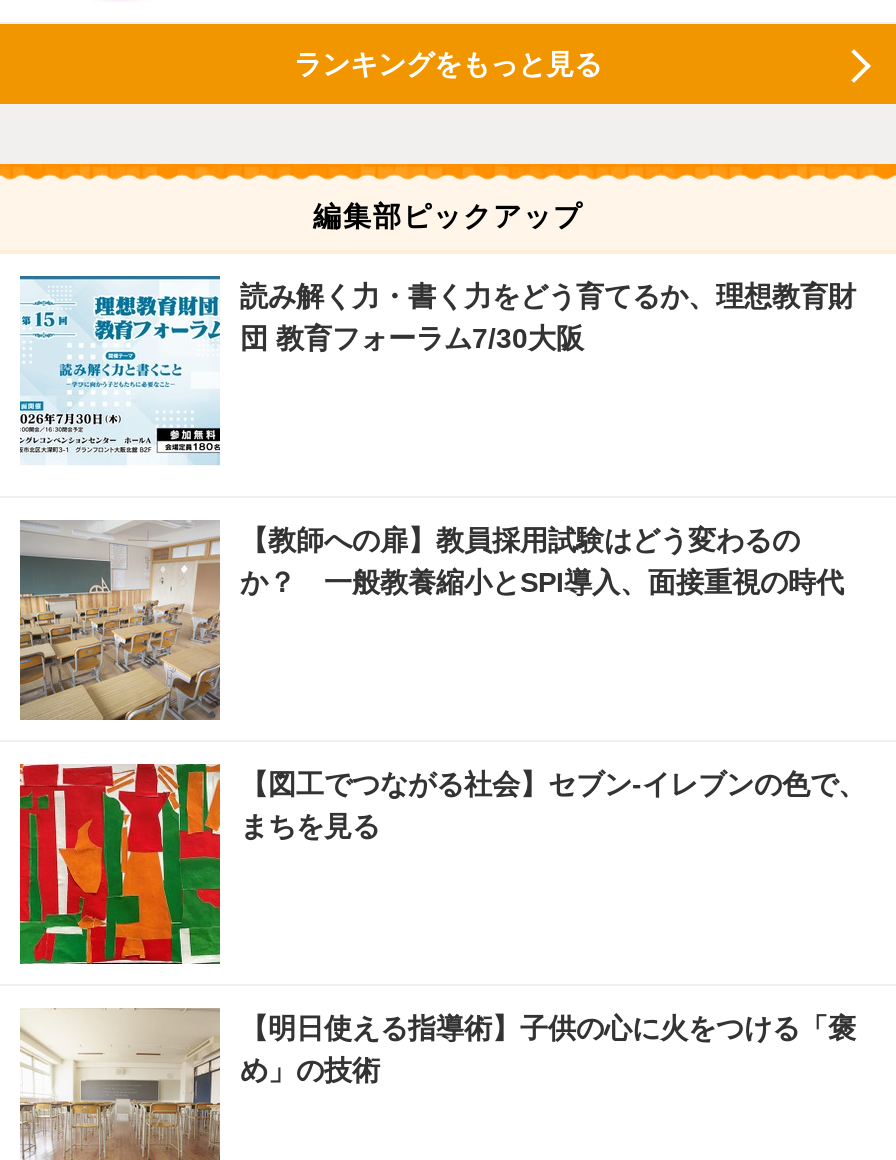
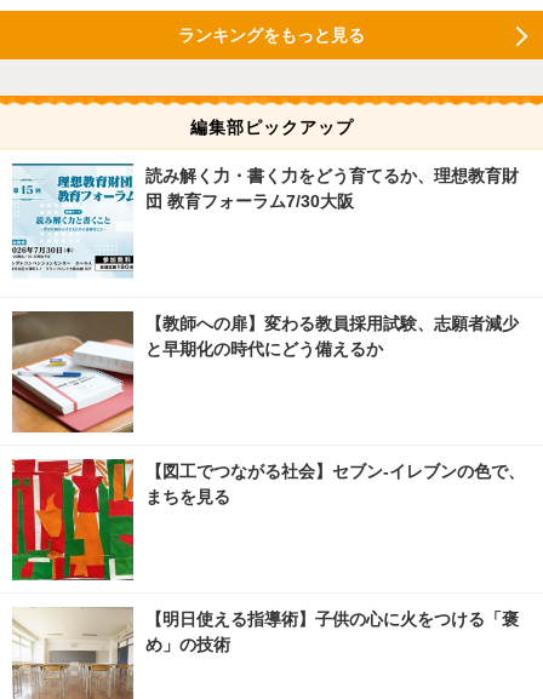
- [image]
- 【教師への扉】教員採用試験はどう変わるの
- か？ 一般教養縮小とSPI導入、面接重視の時代
+ [image]
+ 【教師への扉】変わる教員採用試験、志願者減少
+ と早期化の時代にどう備えるか
